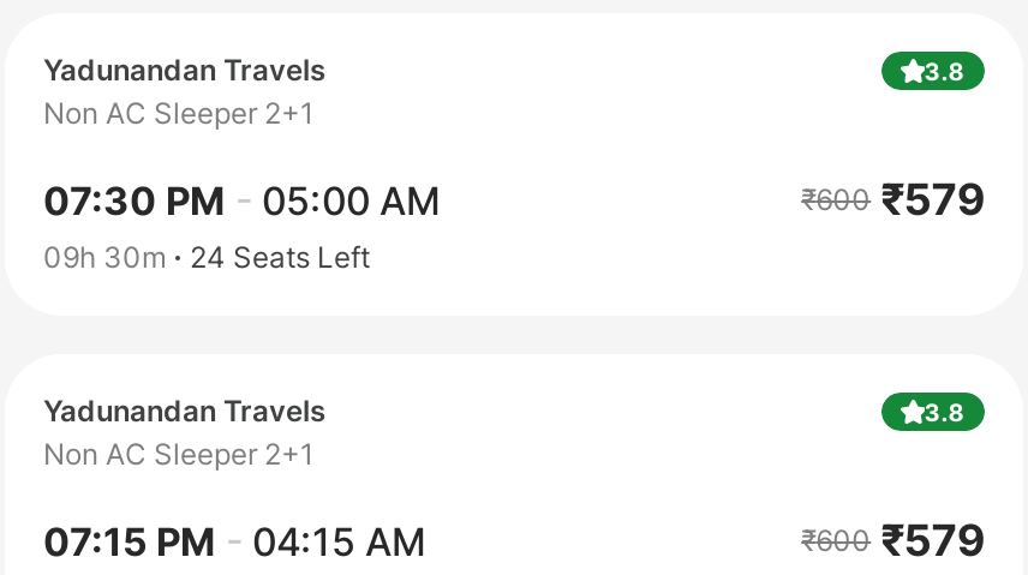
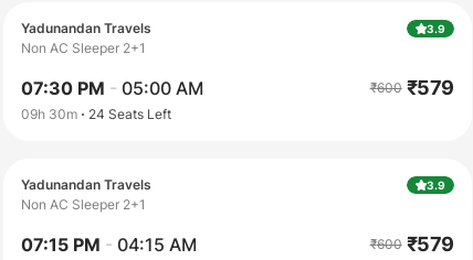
- 3.8
+ 3.9

- 3.8
+ 3.9
